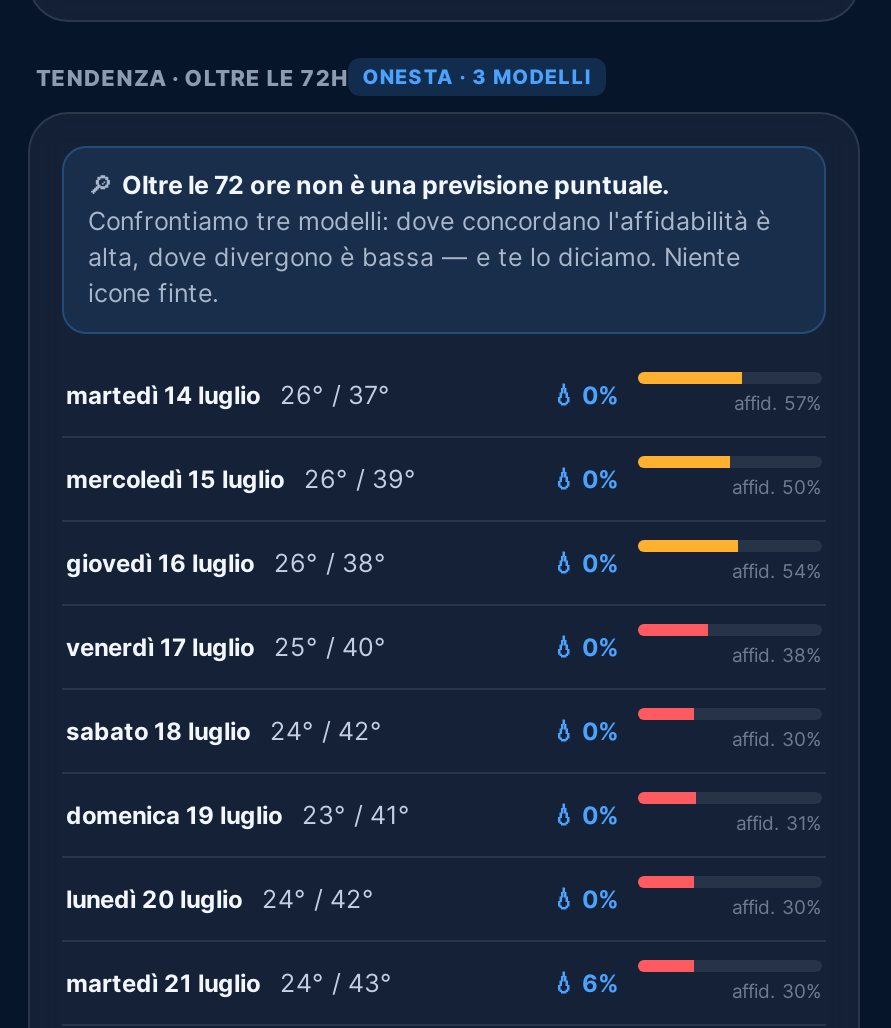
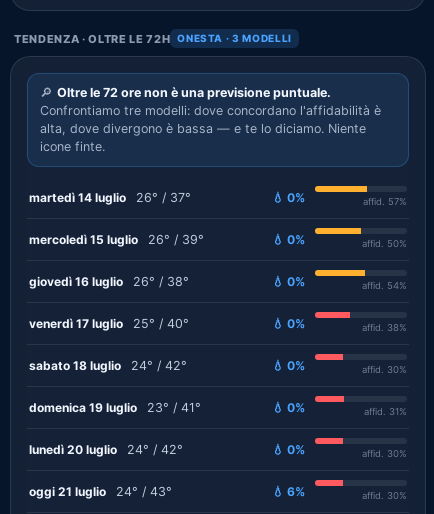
- martedì 21 luglio
+ oggi 21 luglio
